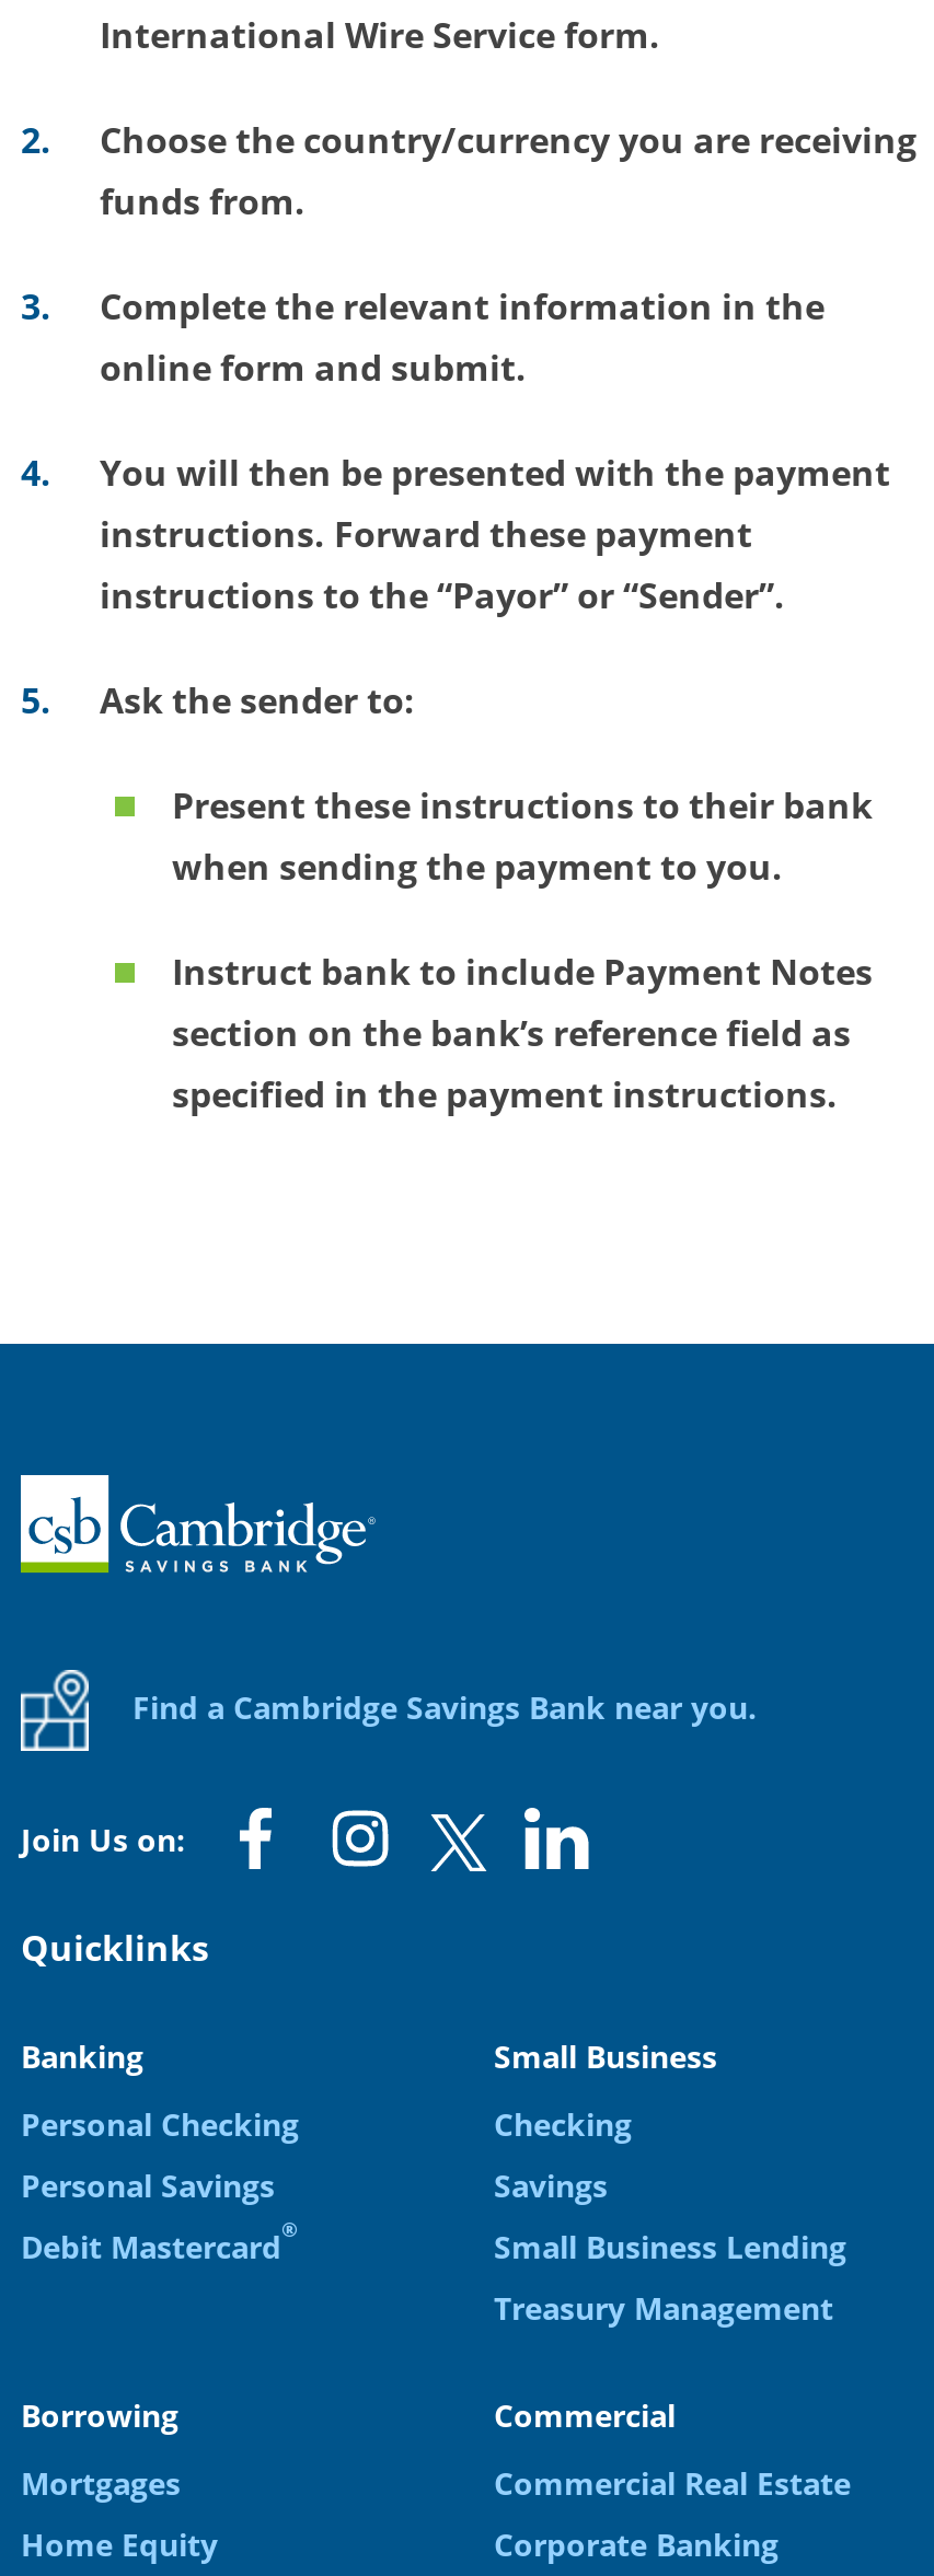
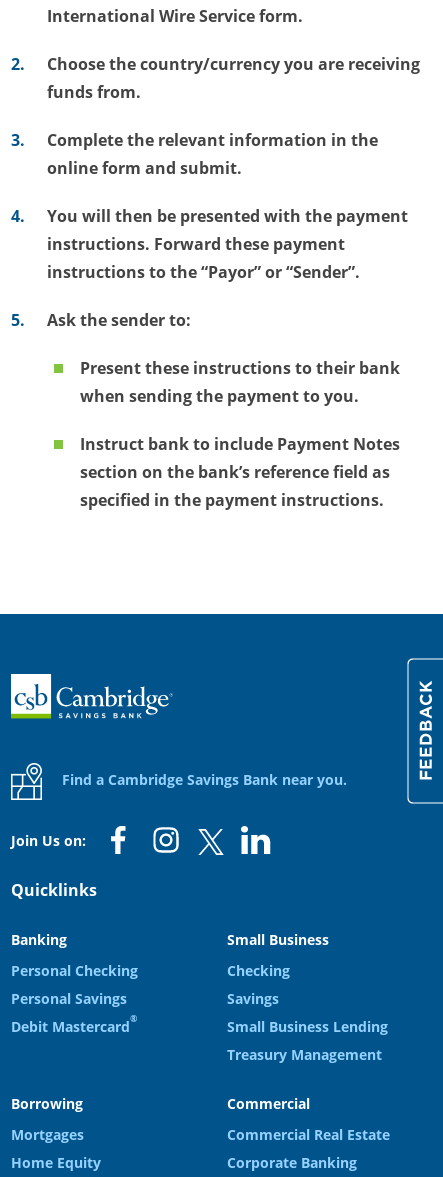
+ [image]
